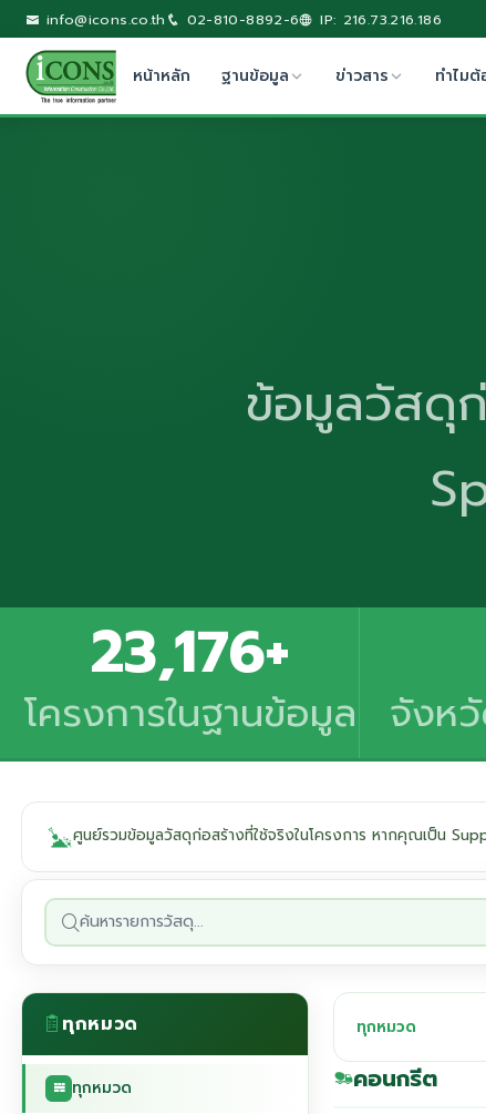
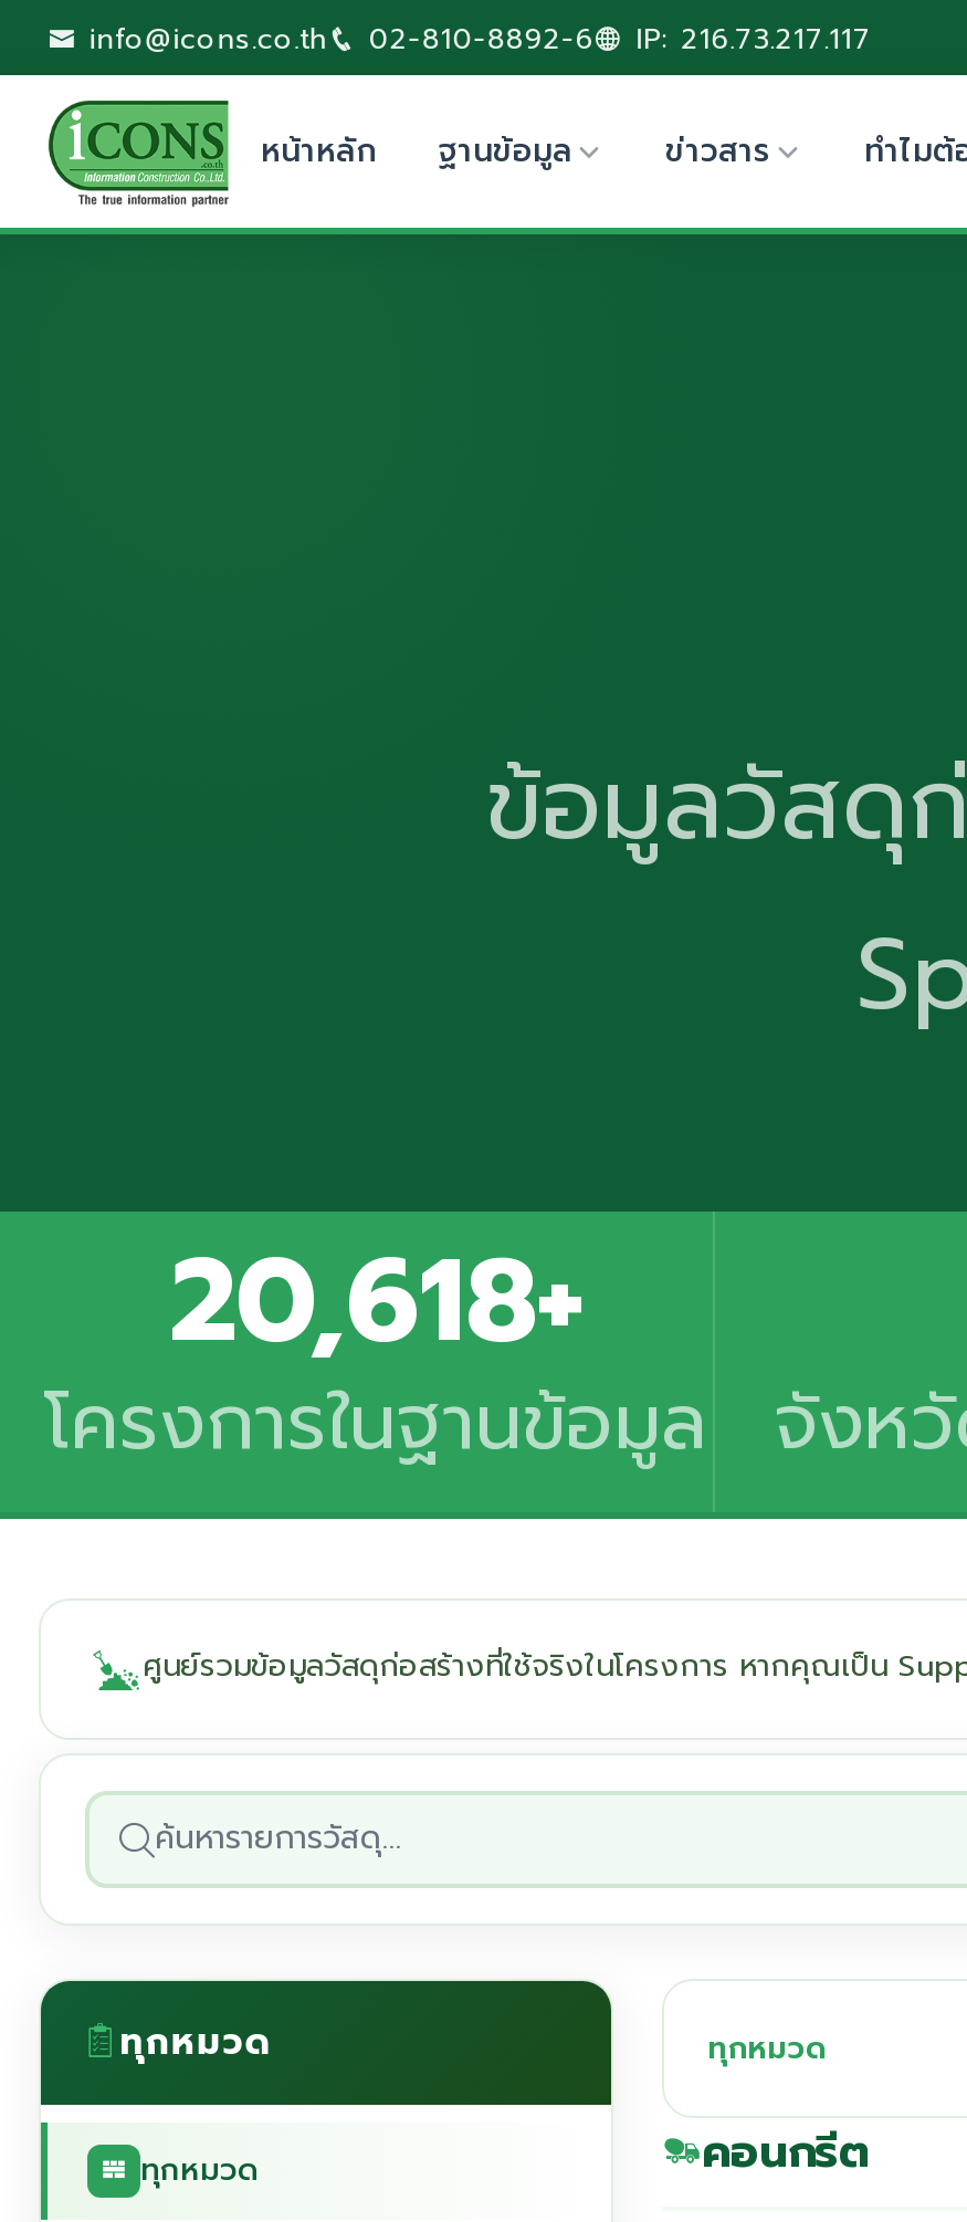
- info@icons.co.th 02-810-8892-6 IP: 216.73.216.186
+ info@icons.co.th 02-810-8892-6 IP: 216.73.217.117

- 23,176+
+ 20,618+
